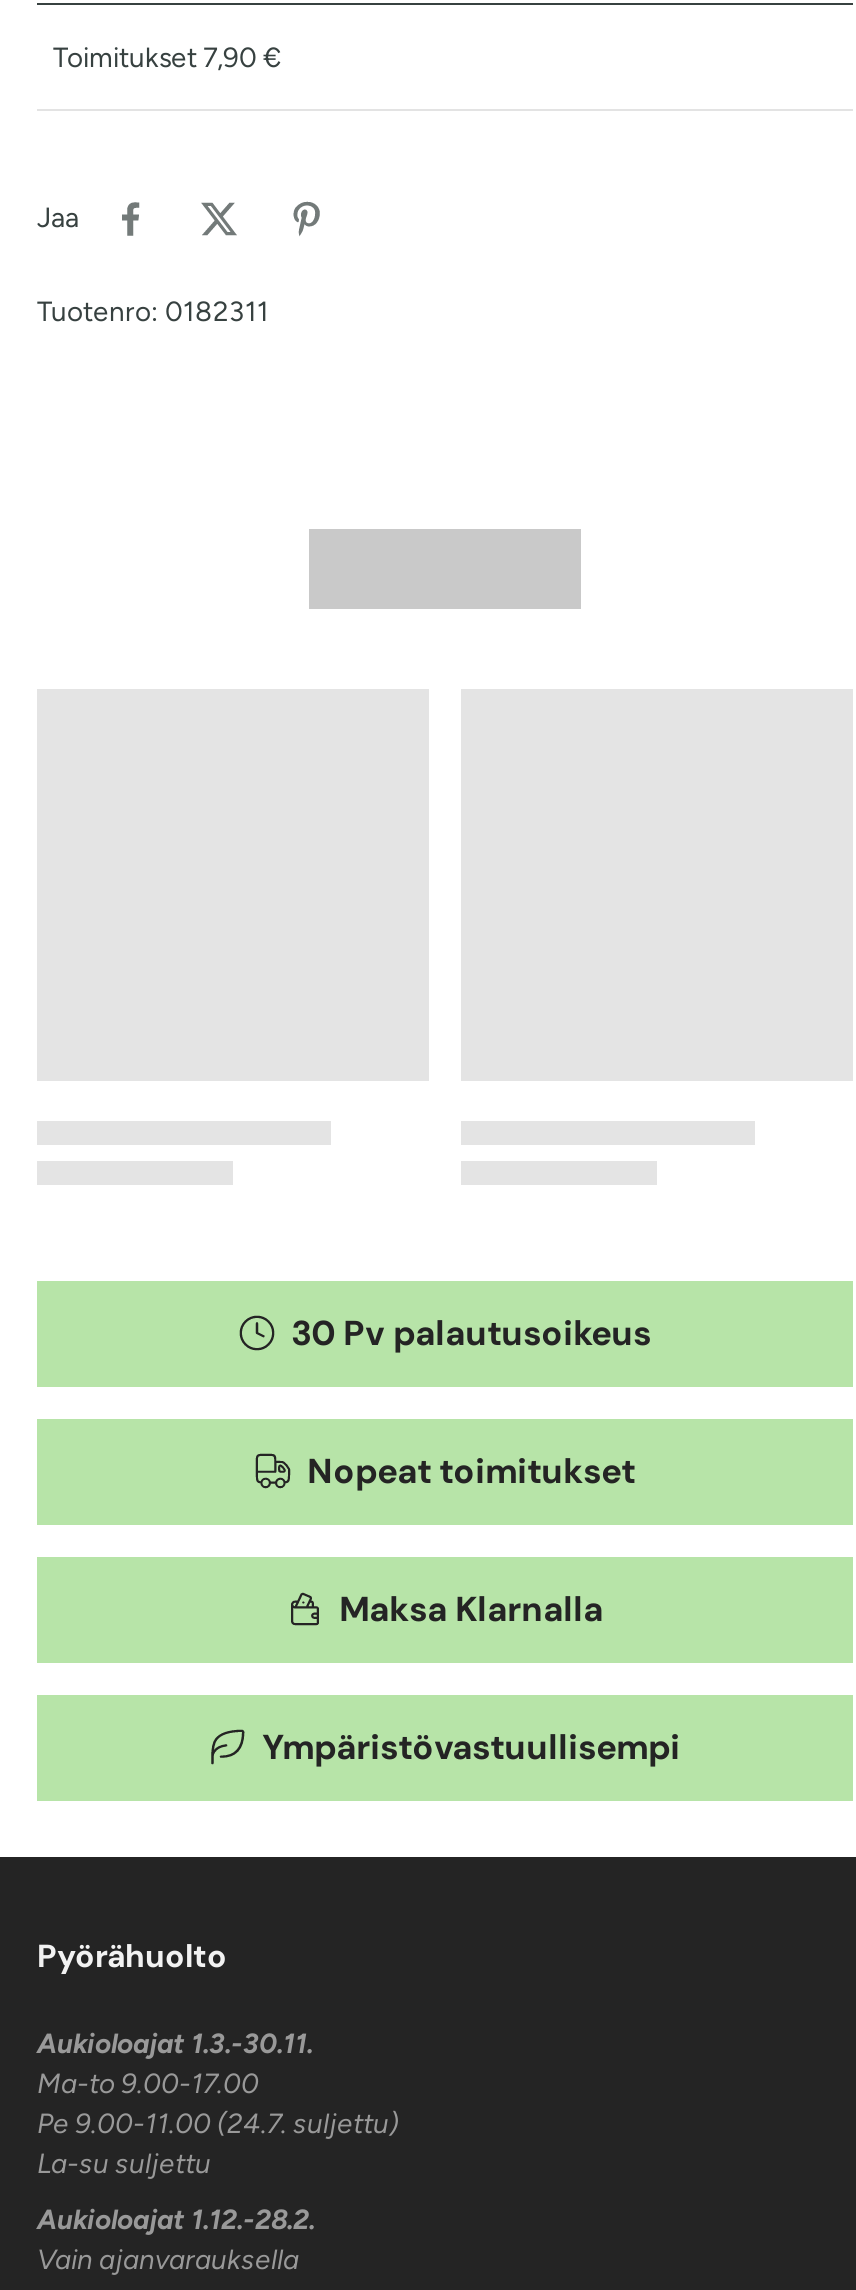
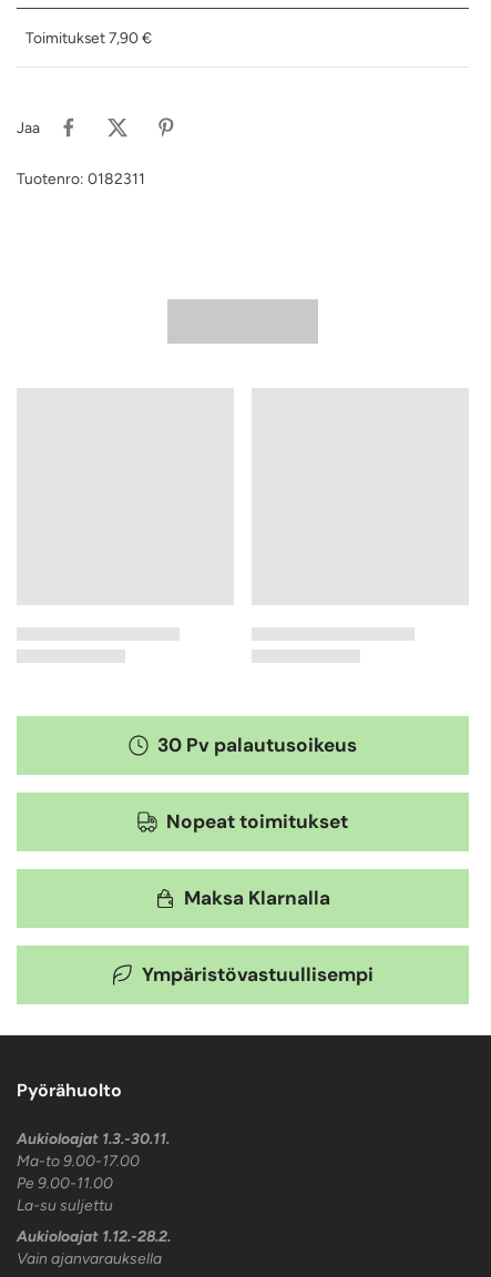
- Pe 9.00-11.00 (24.7. suljettu)
+ Pe 9.00-11.00
